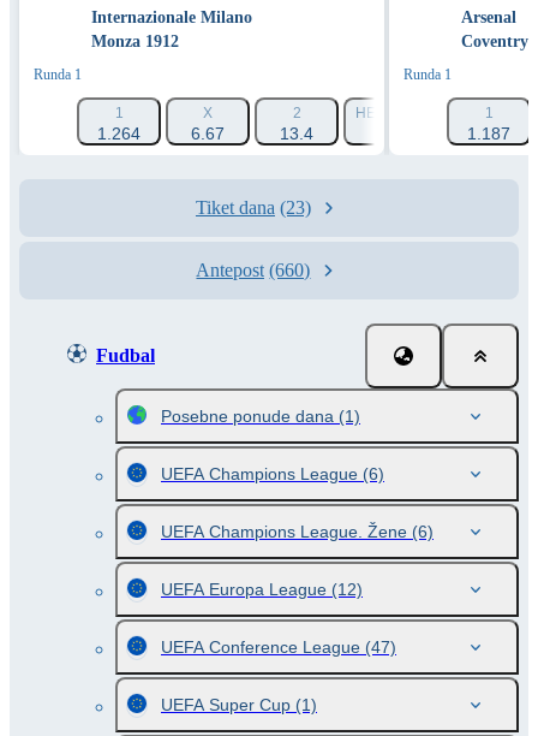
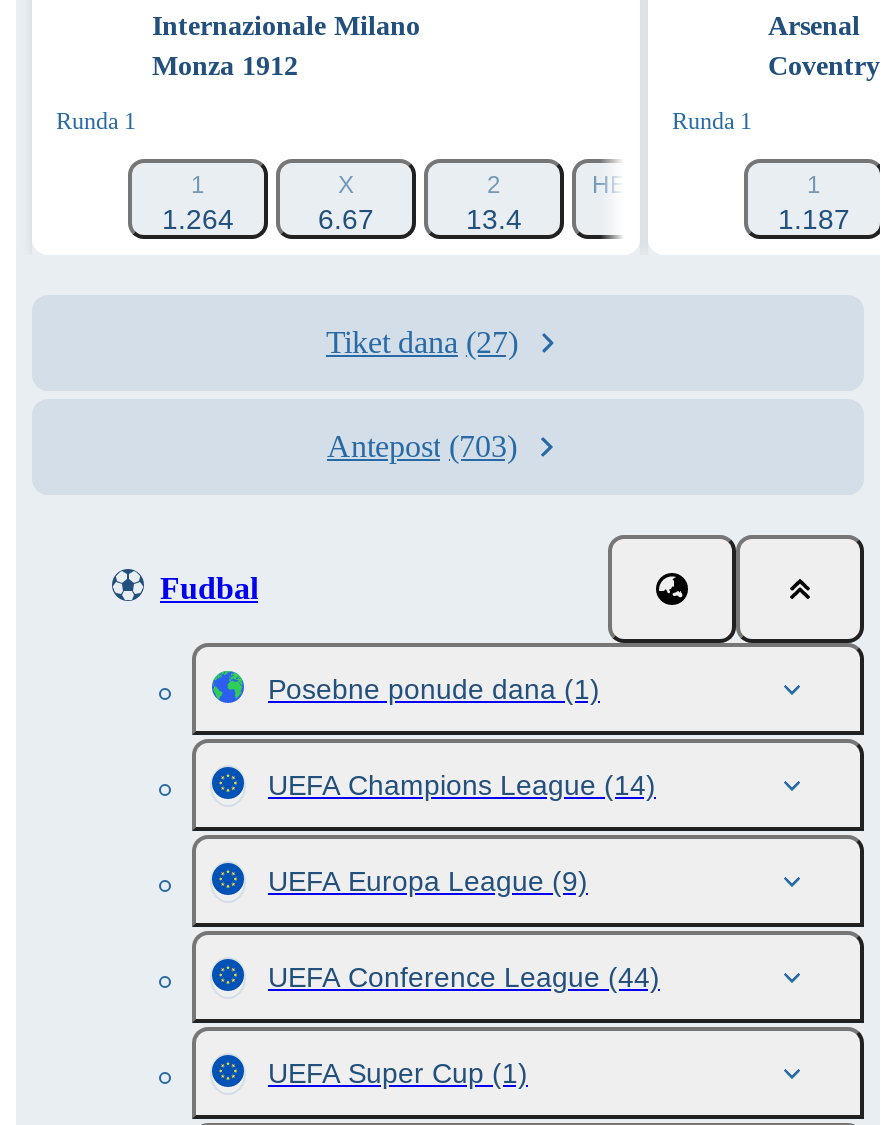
- Tiket dana (23)
+ Tiket dana (27)

- Antepost (660)
+ Antepost (703)

- UEFA Champions League (6)
- UEFA Champions League. Žene (6)
- UEFA Europa League (12)
- UEFA Conference League (47)
+ UEFA Champions League (14)
+ UEFA Europa League (9)
+ UEFA Conference League (44)
